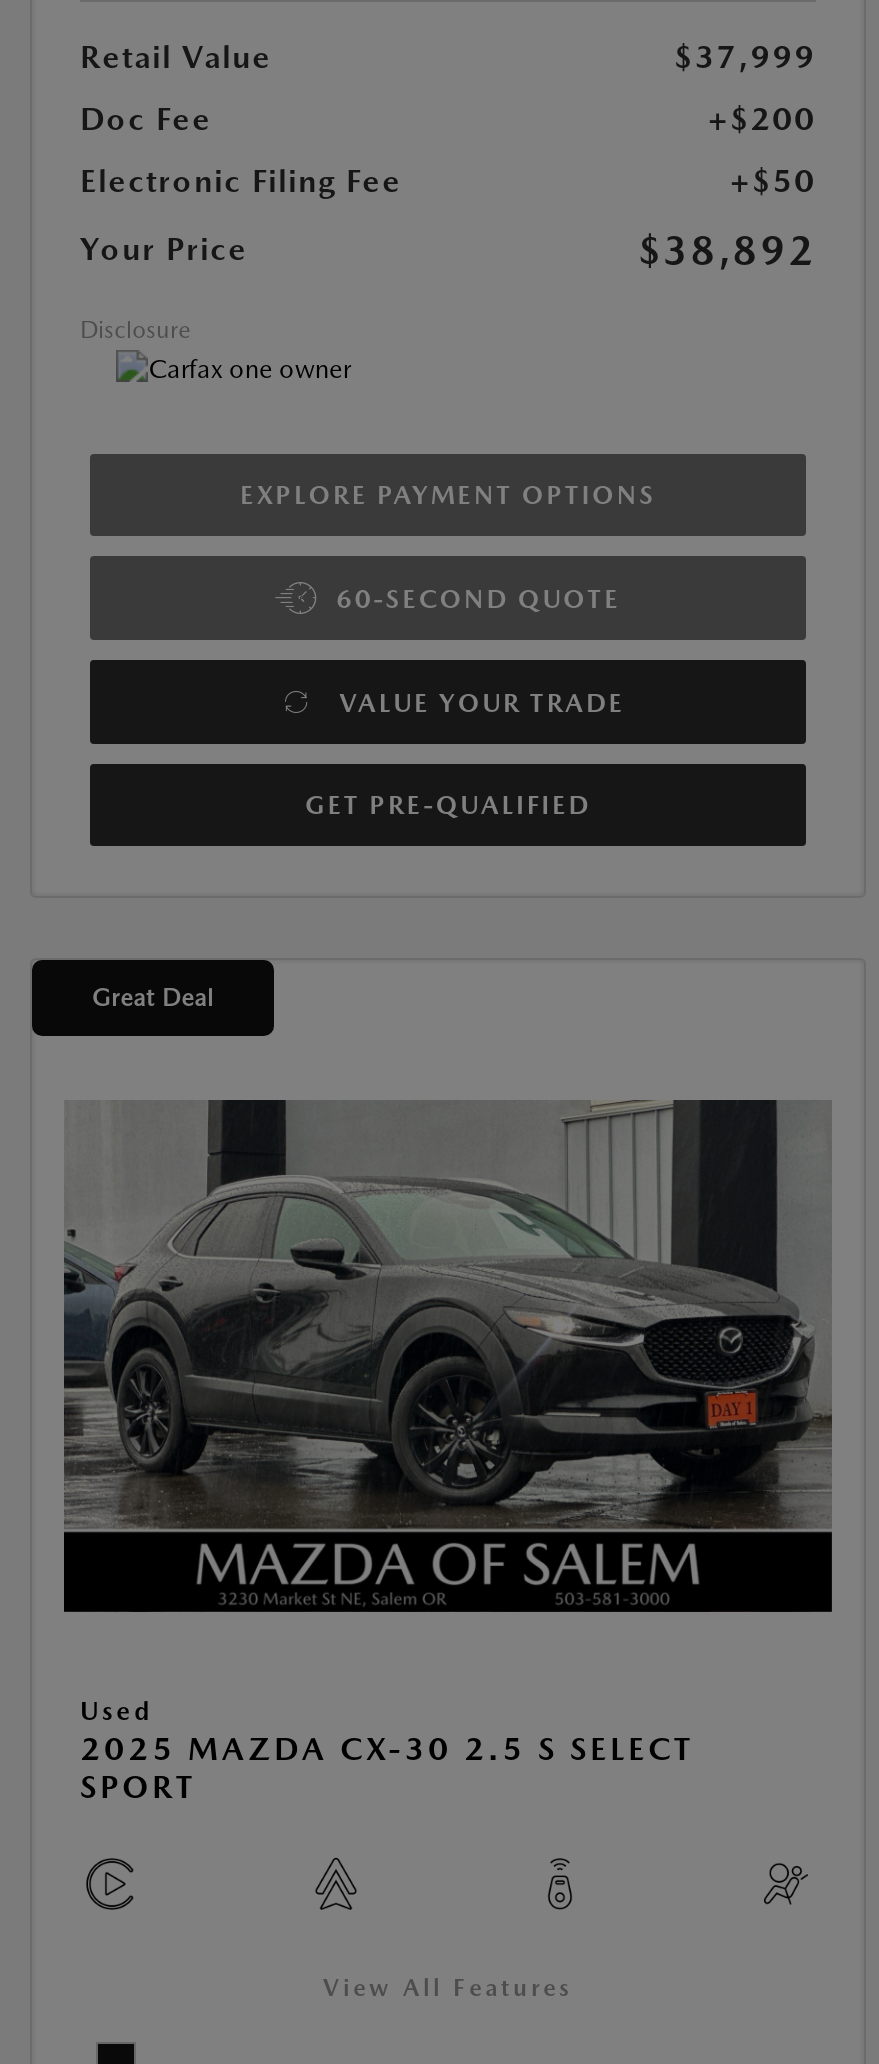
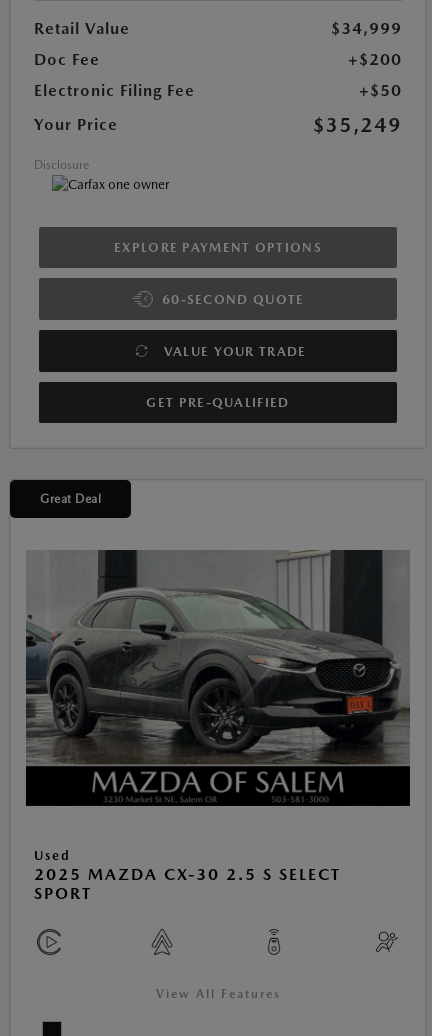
- $37,999
+ $34,999

- $38,892
+ $35,249
